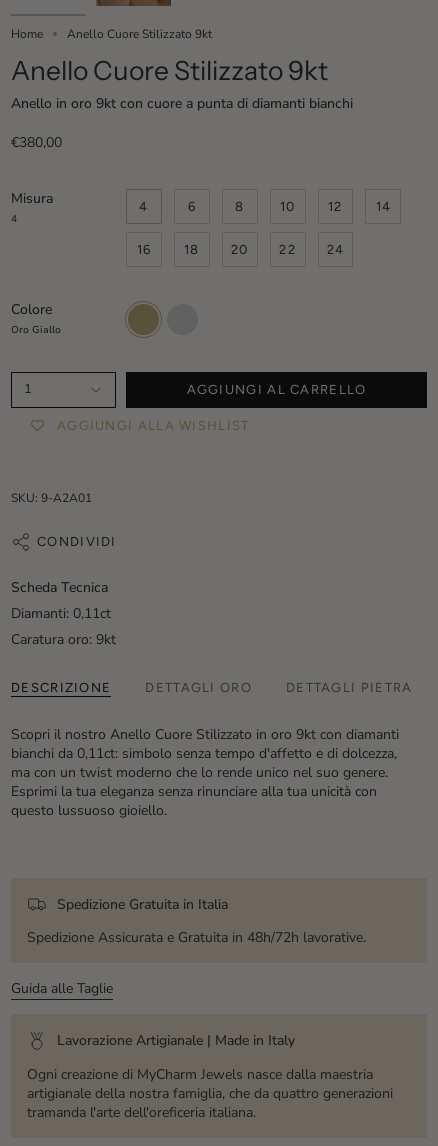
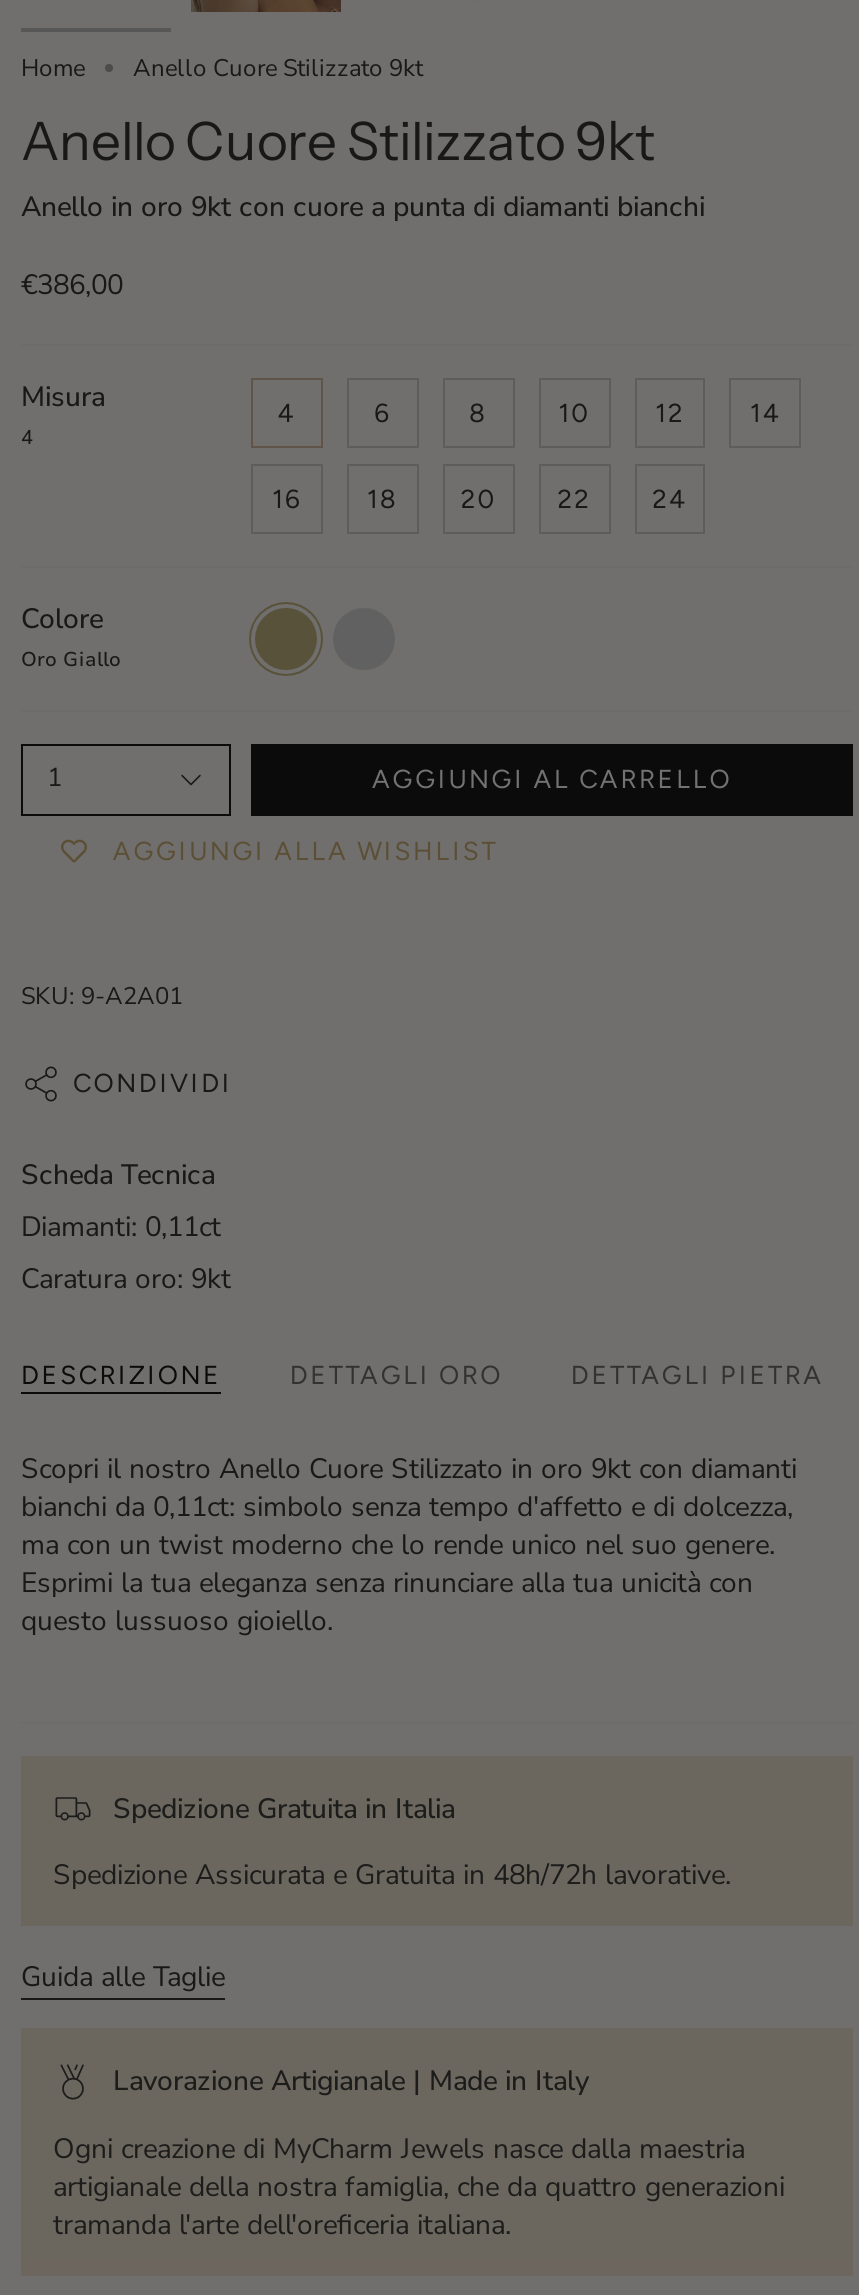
- €380,00
+ €386,00
